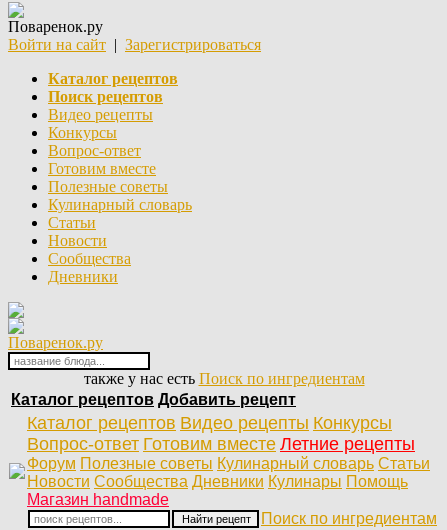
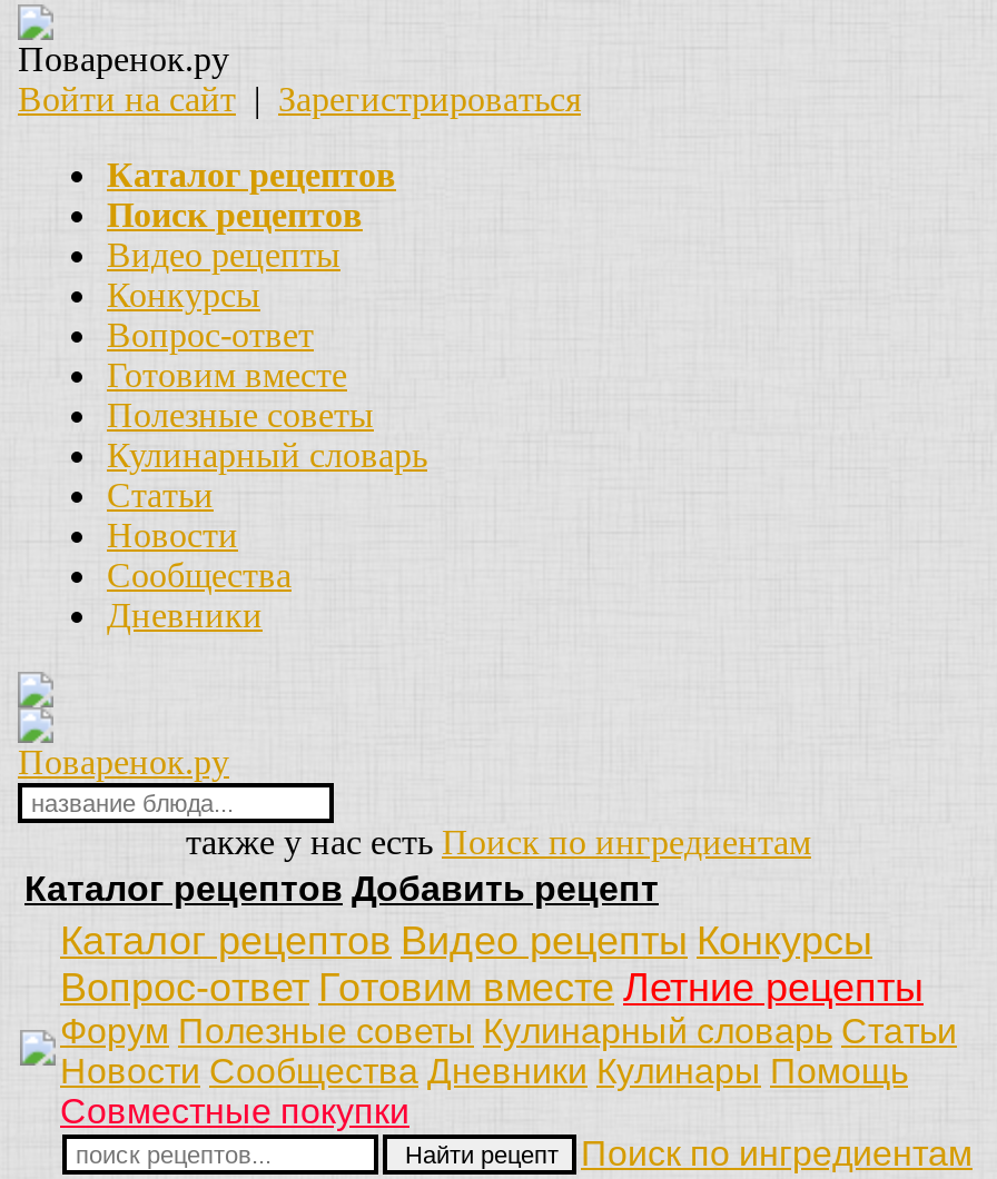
- Магазин handmade
+ Совместные покупки
